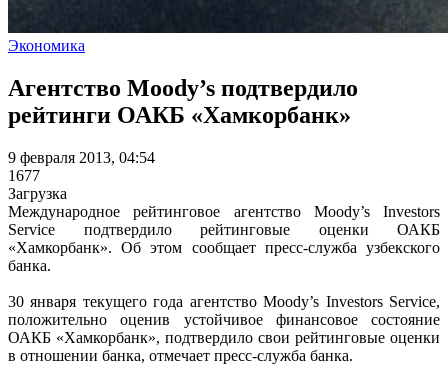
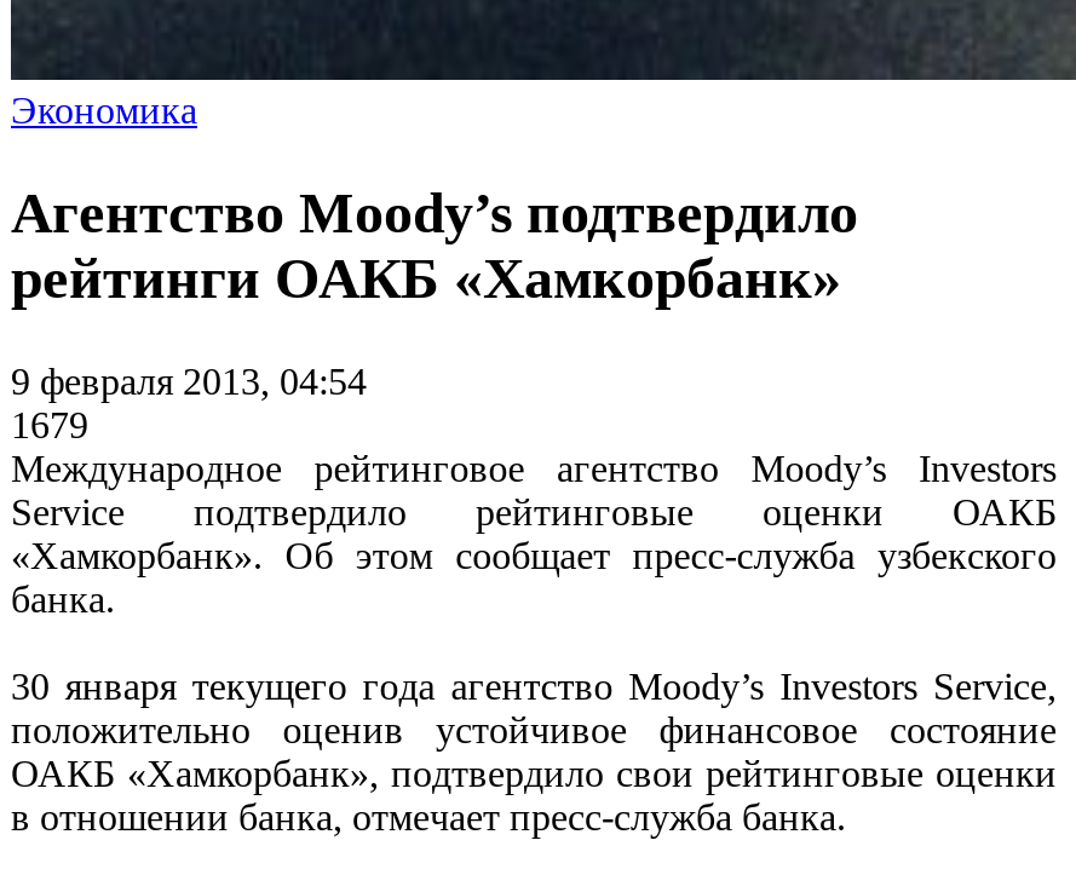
- 1677
- Загрузка
+ 1679
